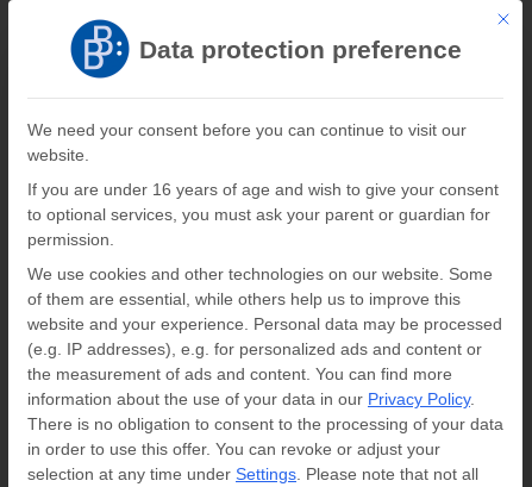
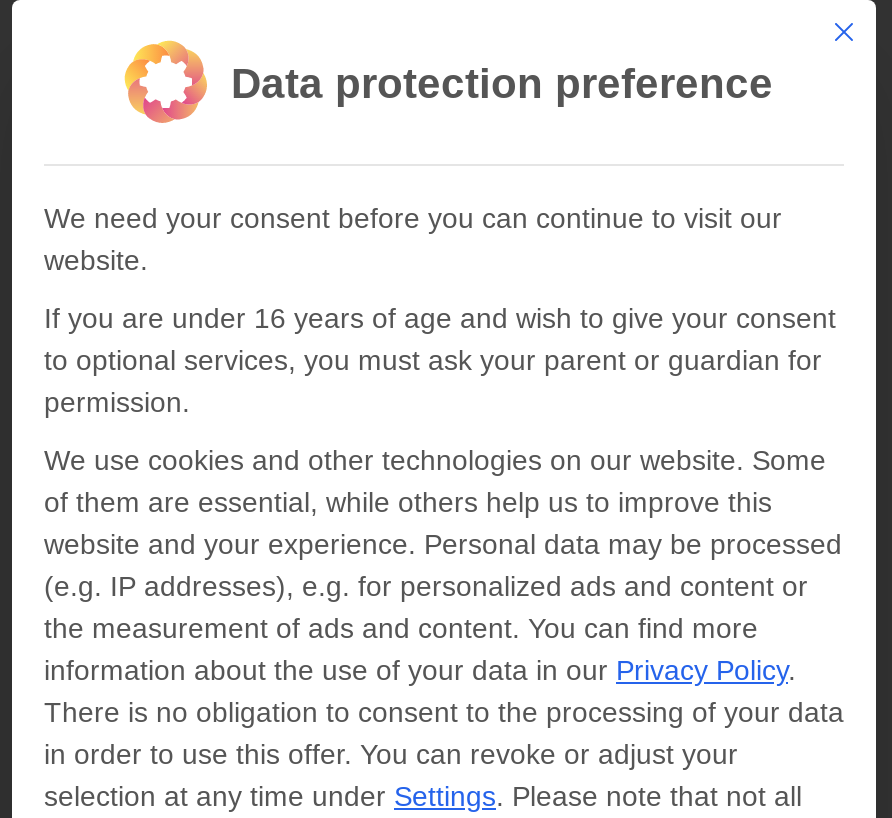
- [image]
+ [image]
